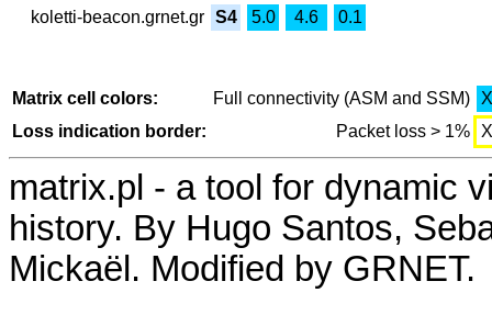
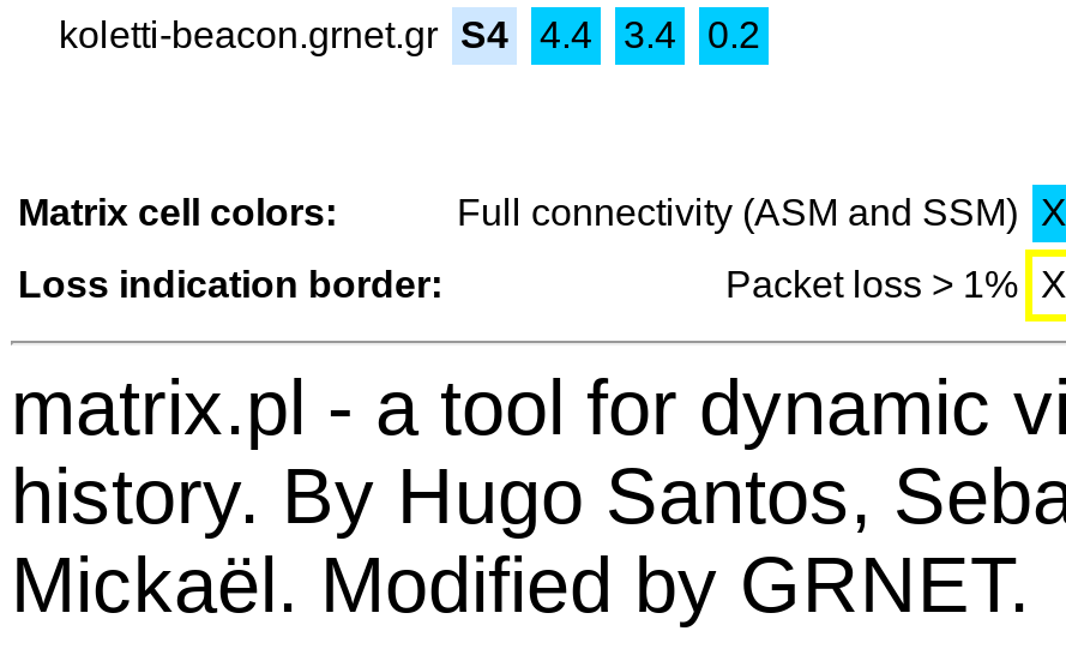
- 5.0
+ 4.4

- 4.6
+ 3.4

- 0.1
+ 0.2
